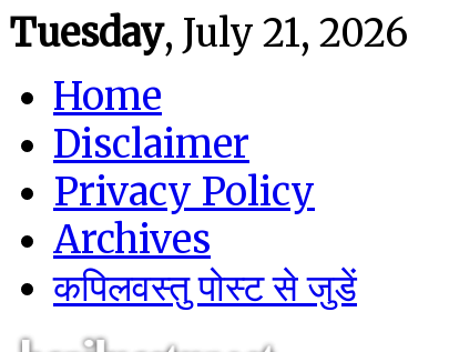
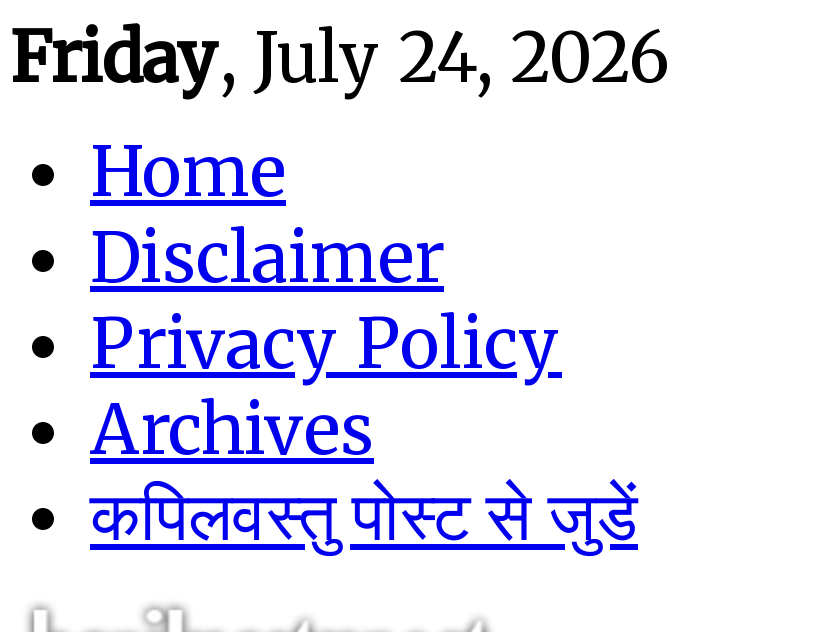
- Tuesday, July 21, 2026
+ Friday, July 24, 2026
